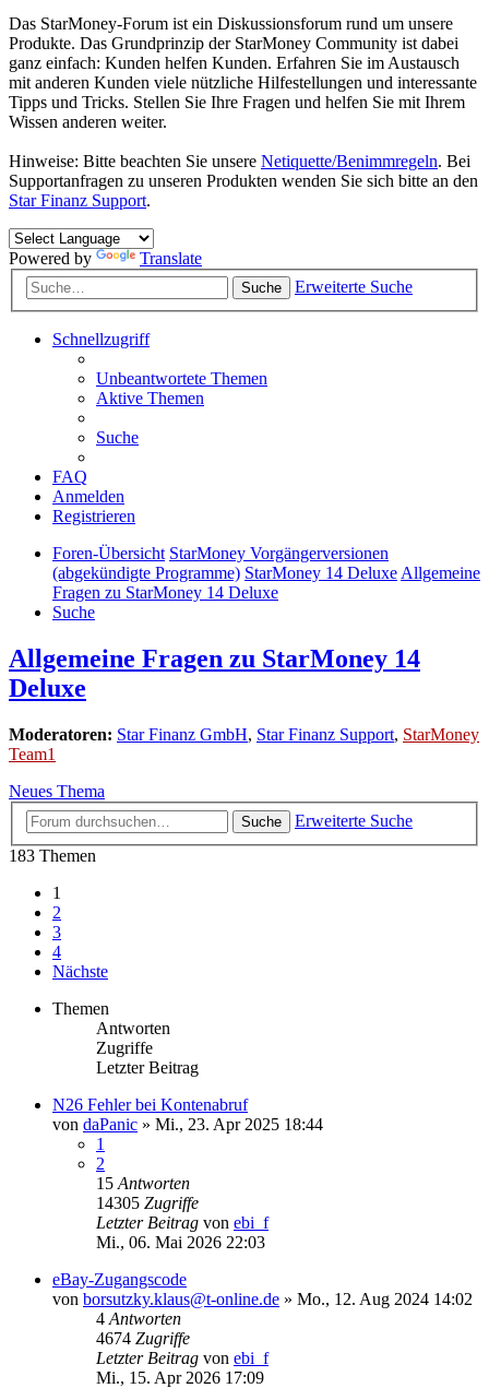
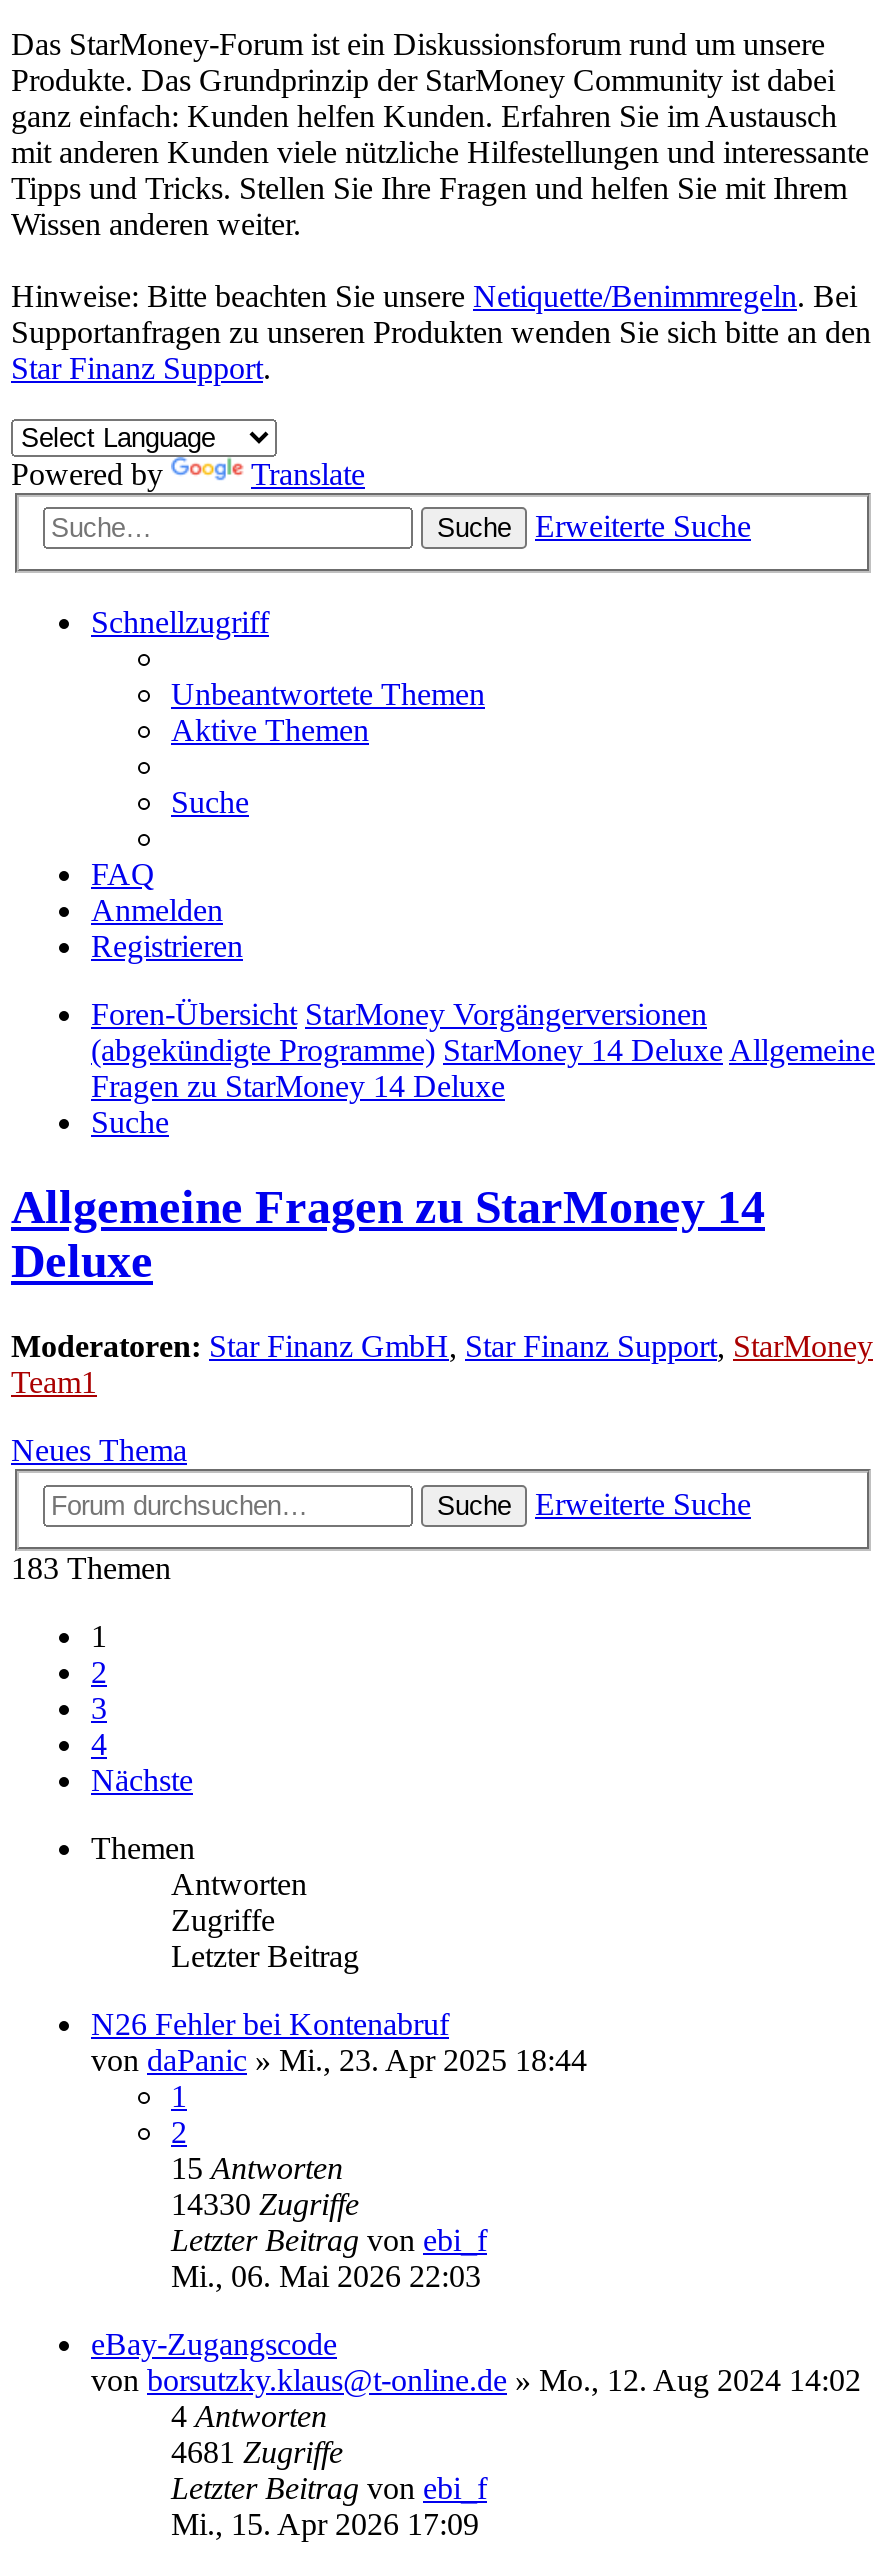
- 14305 Zugriffe
+ 14330 Zugriffe

- 4674 Zugriffe
+ 4681 Zugriffe
